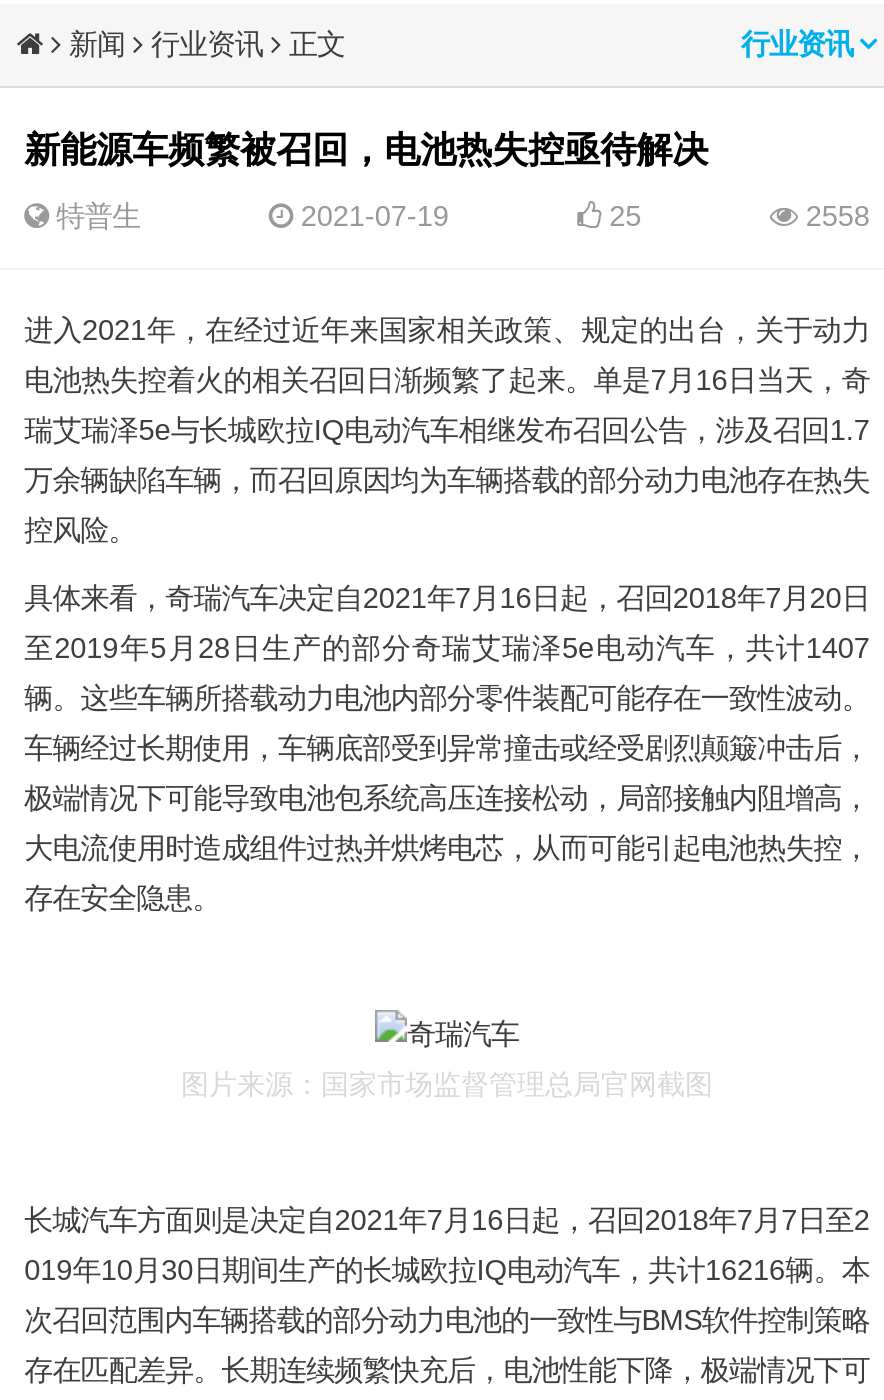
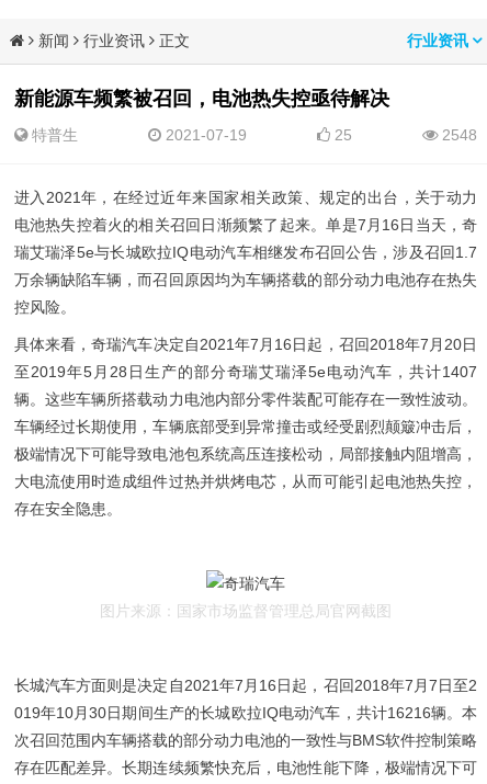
- 2558
+ 2548
